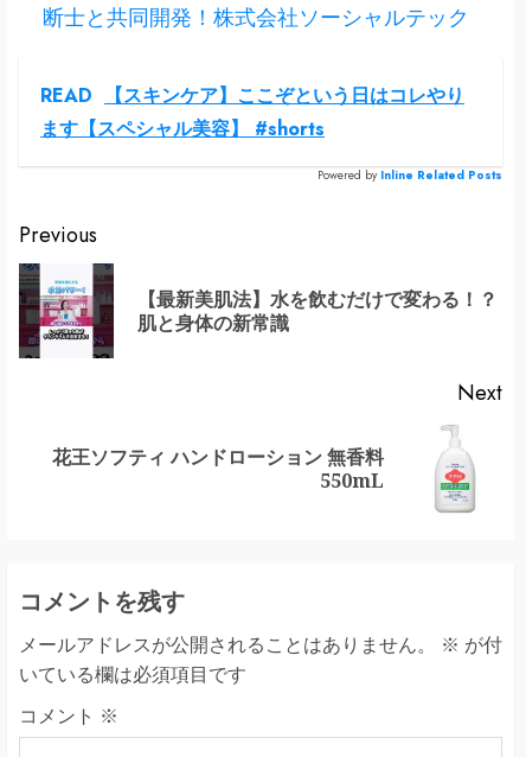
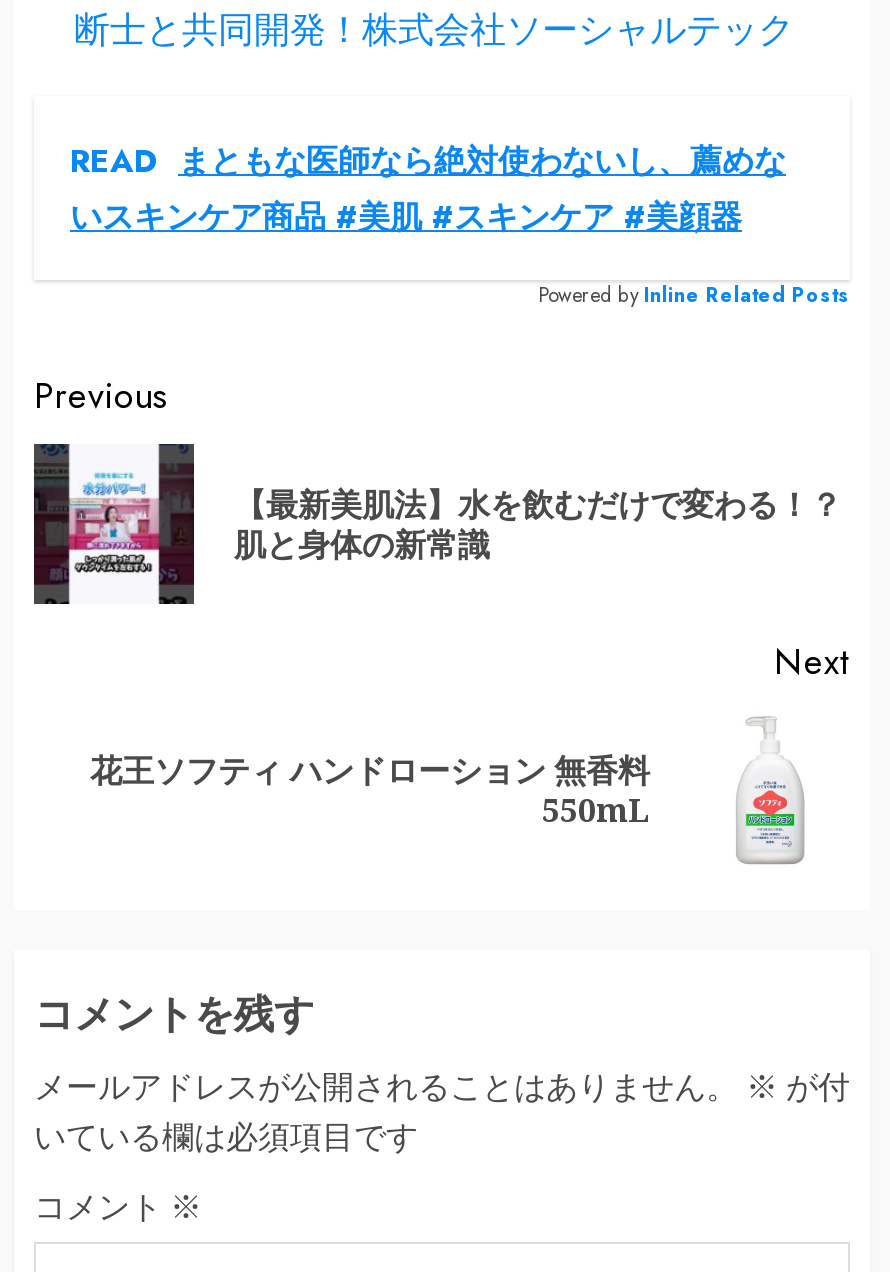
- READ 【スキンケア】ここぞという日はコレやり
- ます【スペシャル美容】 #shorts
+ READ まともな医師なら絶対使わないし、薦めな
+ いスキンケア商品 #美肌 #スキンケア #美顔器
